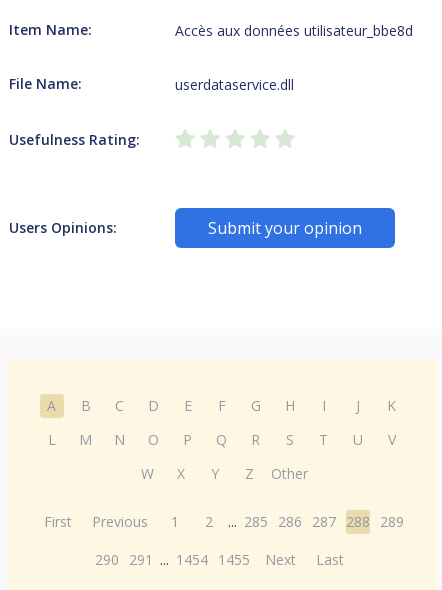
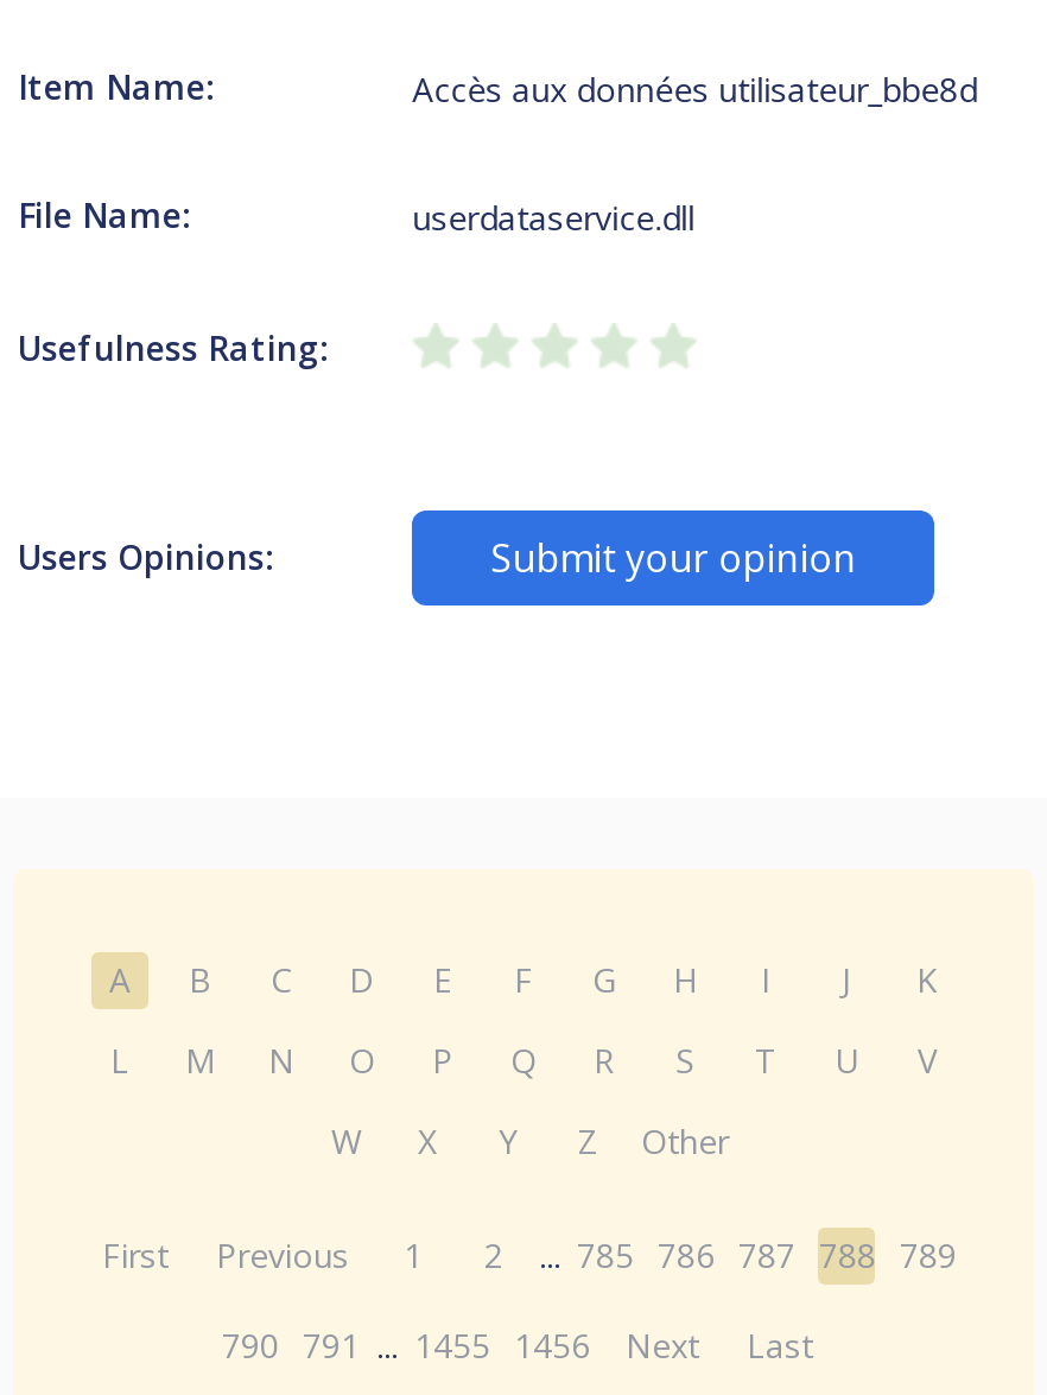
- First Previous 1 2 ... 285 286 287 288 289
+ First Previous 1 2 ... 785 786 787 788 789

- 290 291 ... 1454 1455 Next Last
+ 790 791 ... 1455 1456 Next Last
